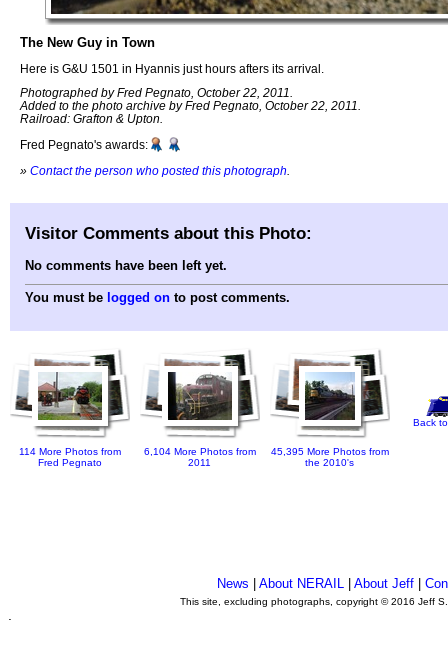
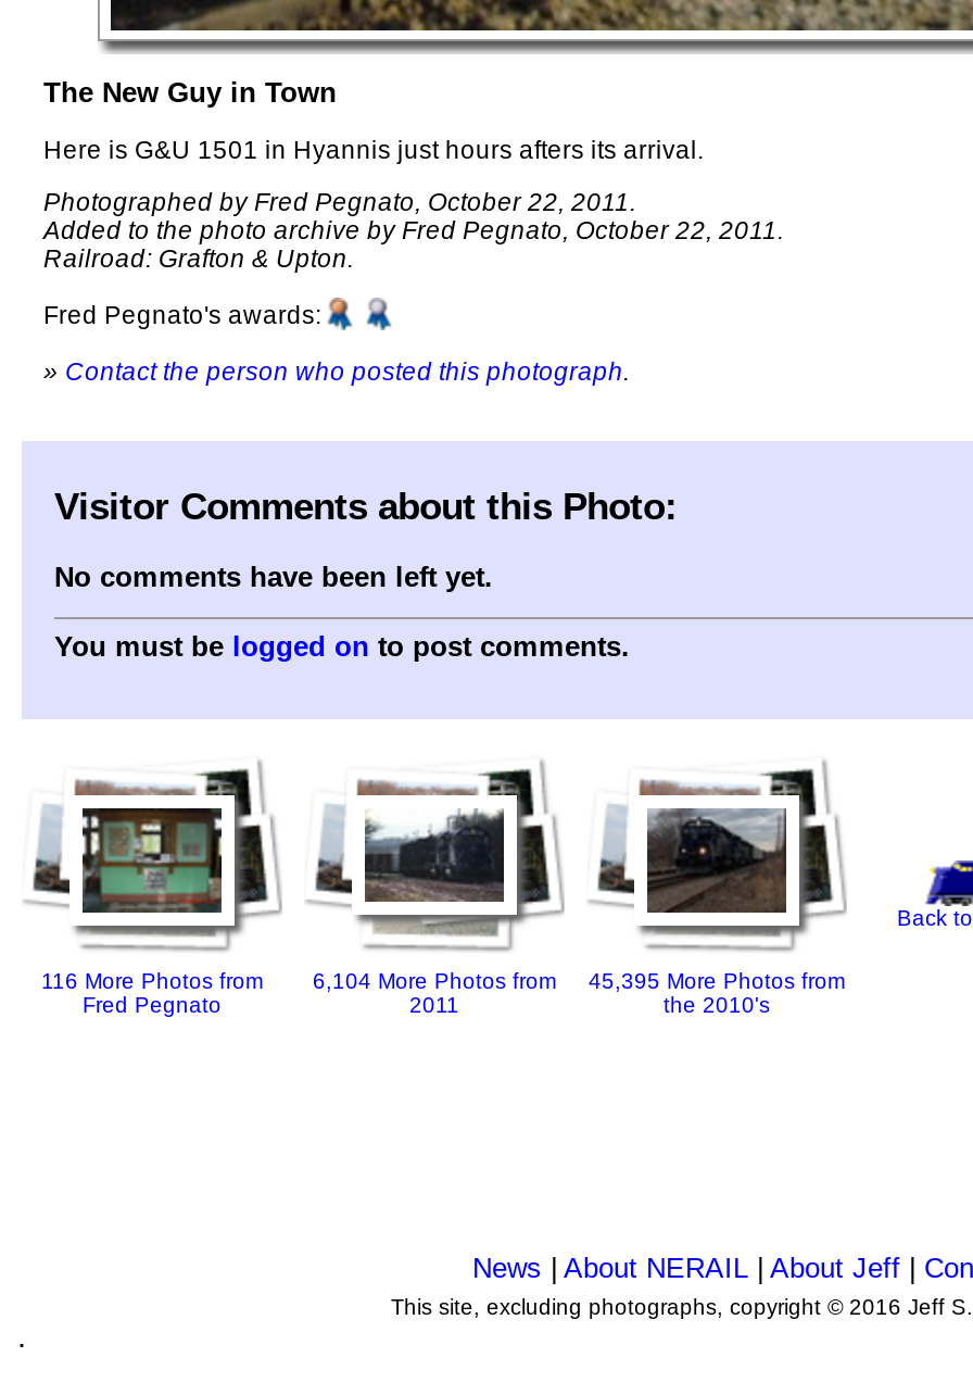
- [image]
+ [image]

- [image]
- 114 More Photos from
+ [image]
+ 116 More Photos from

- [image]
+ [image]
